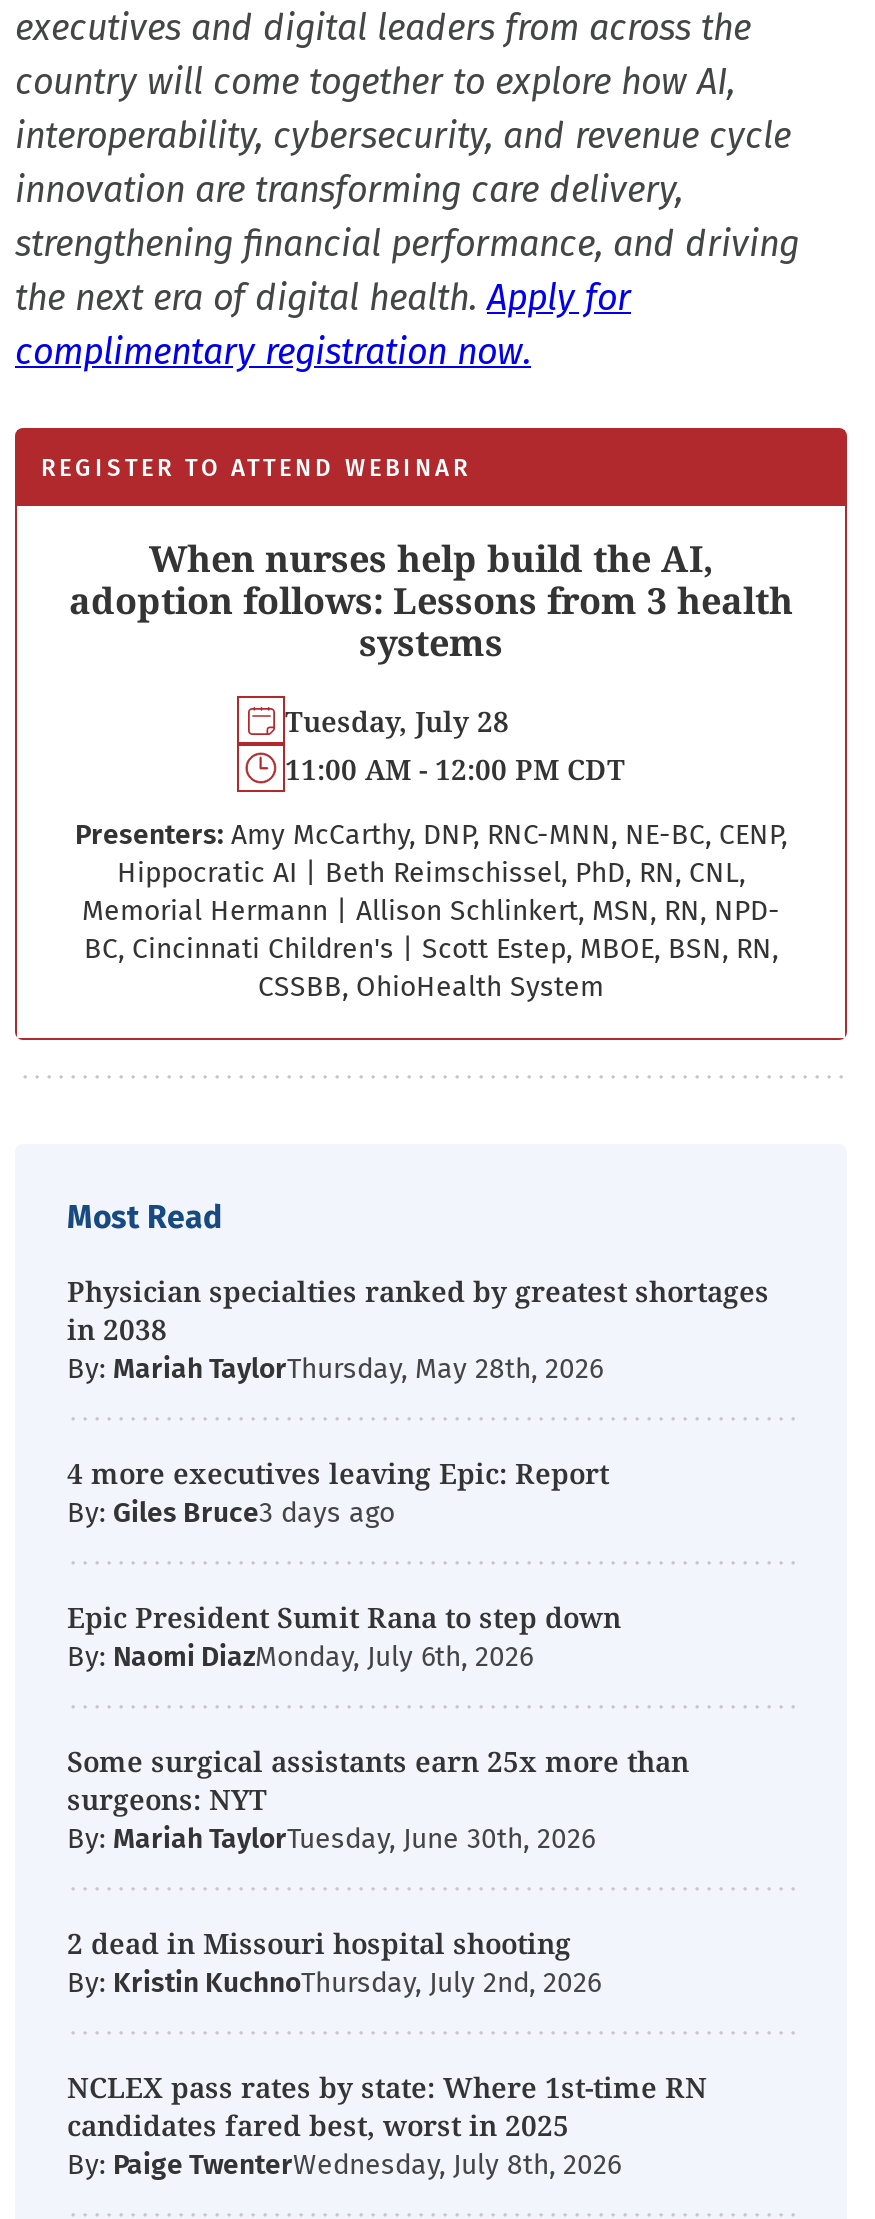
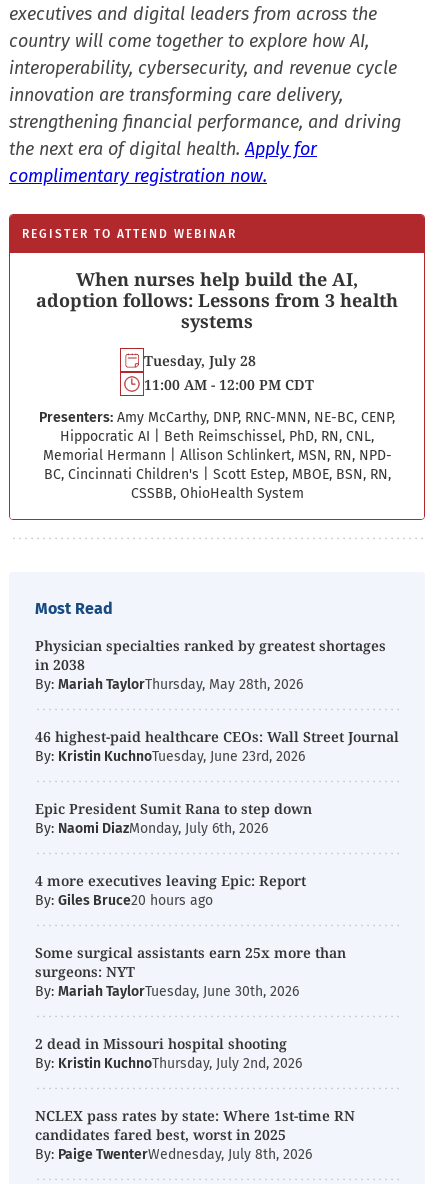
moved down: 4 more executives leaving Epic: Report

- By: Giles Bruce
+ 46 highest-paid healthcare CEOs: Wall Street Journal
+ By: Kristin KuchnoTuesday, June 23rd, 2026

+ By: Giles Bruce20 hours ago
